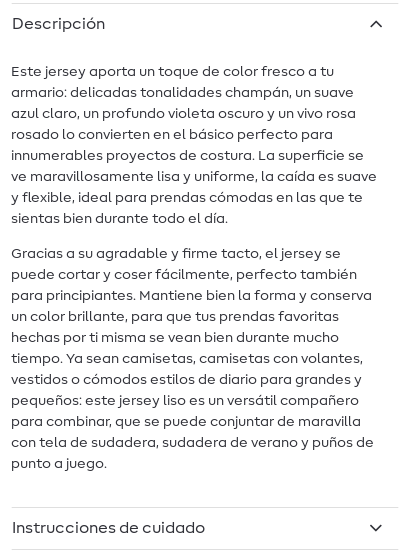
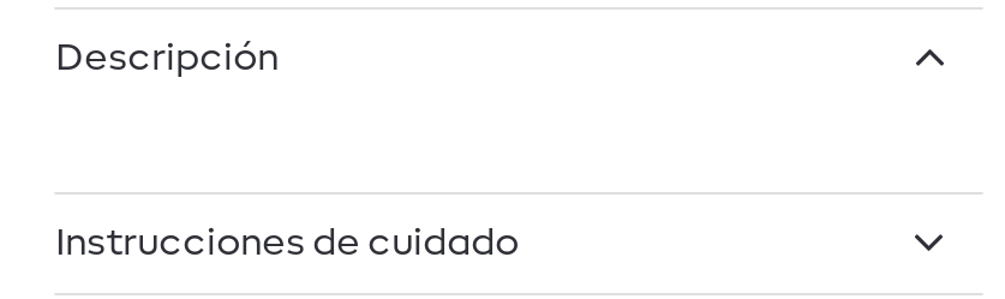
- Este jersey aporta un toque de color fresco a tu
- armario: delicadas tonalidades champán, un suave
- azul claro, un profundo violeta oscuro y un vivo rosa
- rosado lo convierten en el básico perfecto para
- innumerables proyectos de costura. La superficie se
- ve maravillosamente lisa y uniforme, la caída es suave
- y flexible, ideal para prendas cómodas en las que te
- sientas bien durante todo el día.
- Gracias a su agradable y firme tacto, el jersey se
- puede cortar y coser fácilmente, perfecto también
- para principiantes. Mantiene bien la forma y conserva
- un color brillante, para que tus prendas favoritas
- hechas por ti misma se vean bien durante mucho
- tiempo. Ya sean camisetas, camisetas con volantes,
- vestidos o cómodos estilos de diario para grandes y
- pequeños: este jersey liso es un versátil compañero
- para combinar, que se puede conjuntar de maravilla
- con tela de sudadera, sudadera de verano y puños de
- punto a juego.
